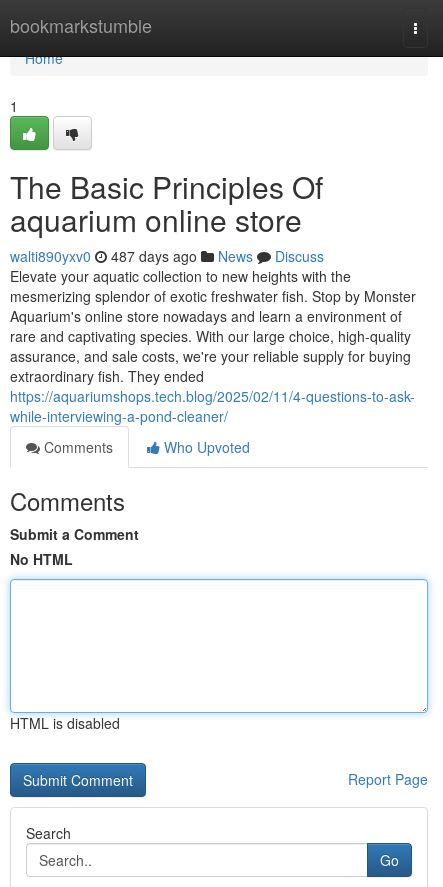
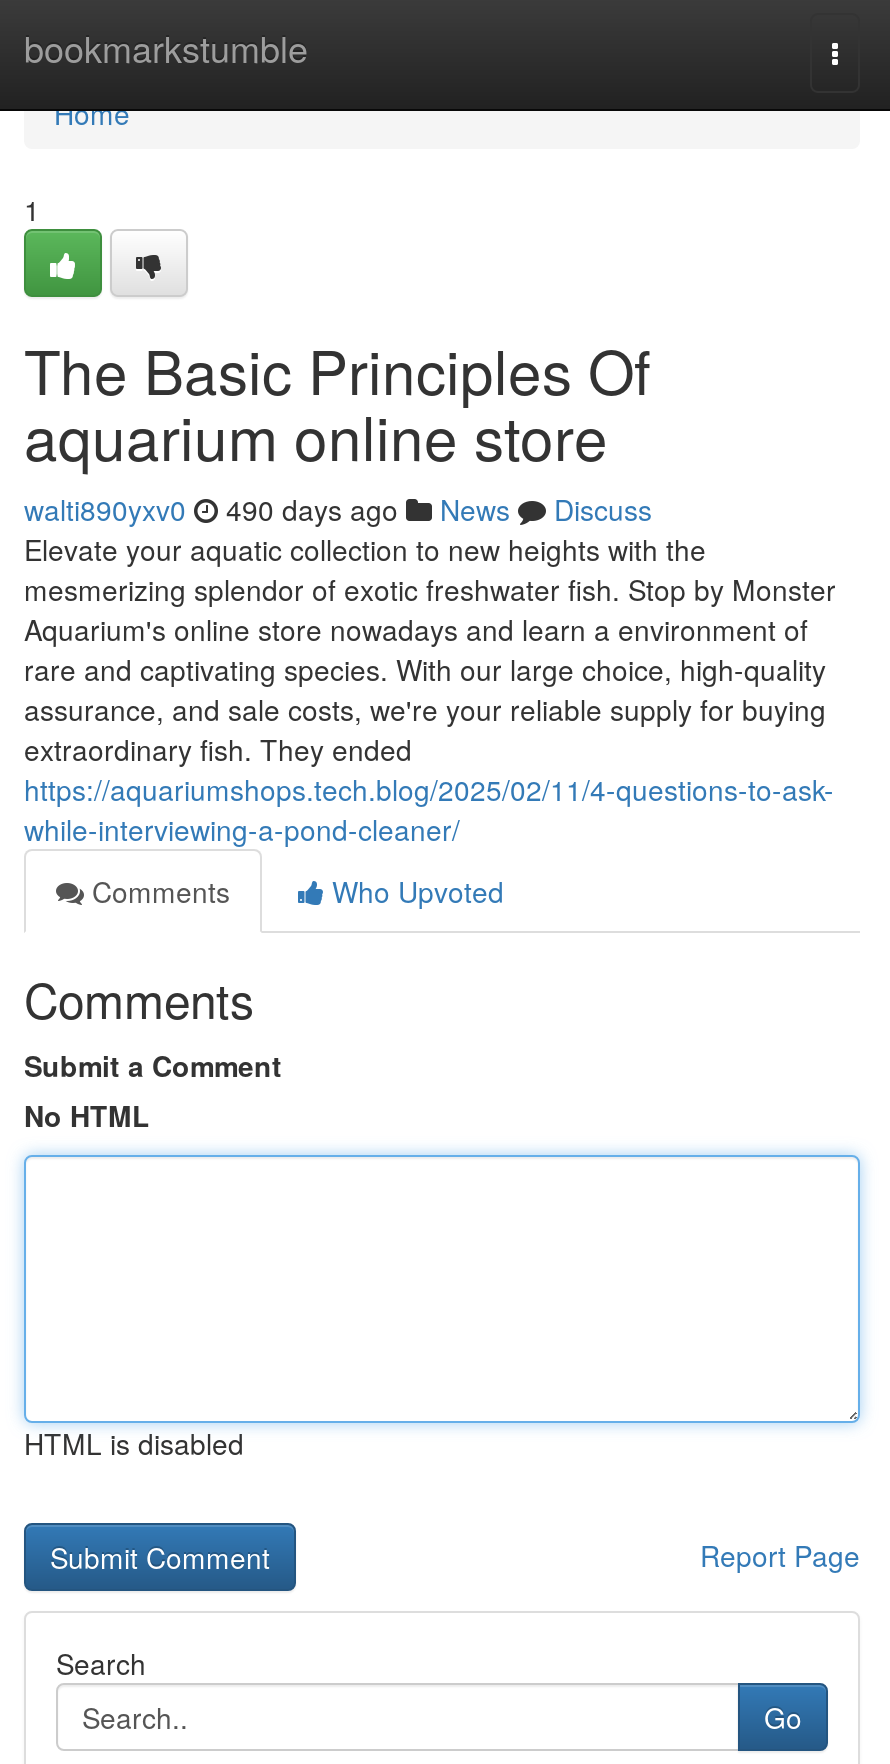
- walti890yxv0 487 days ago News Discuss
+ walti890yxv0 490 days ago News Discuss
